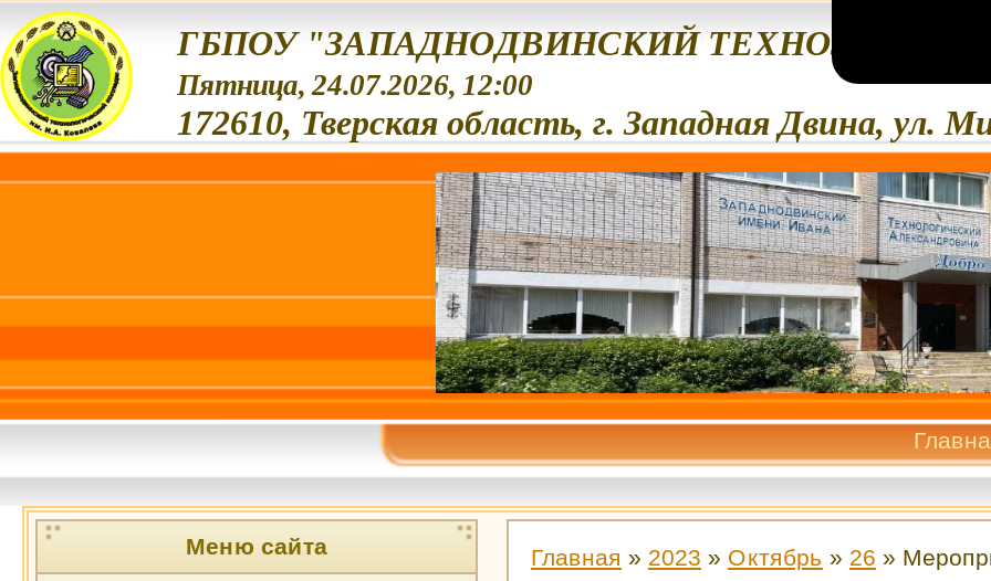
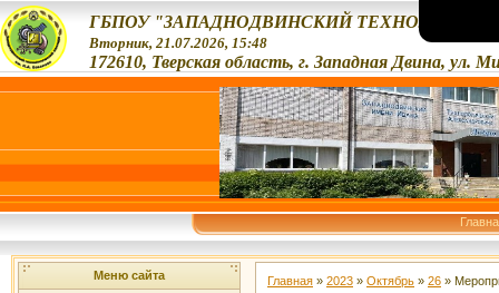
- Пятница, 24.07.2026, 12:00
+ Вторник, 21.07.2026, 15:48
